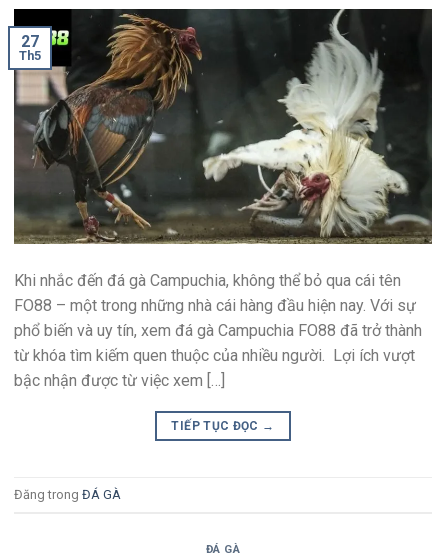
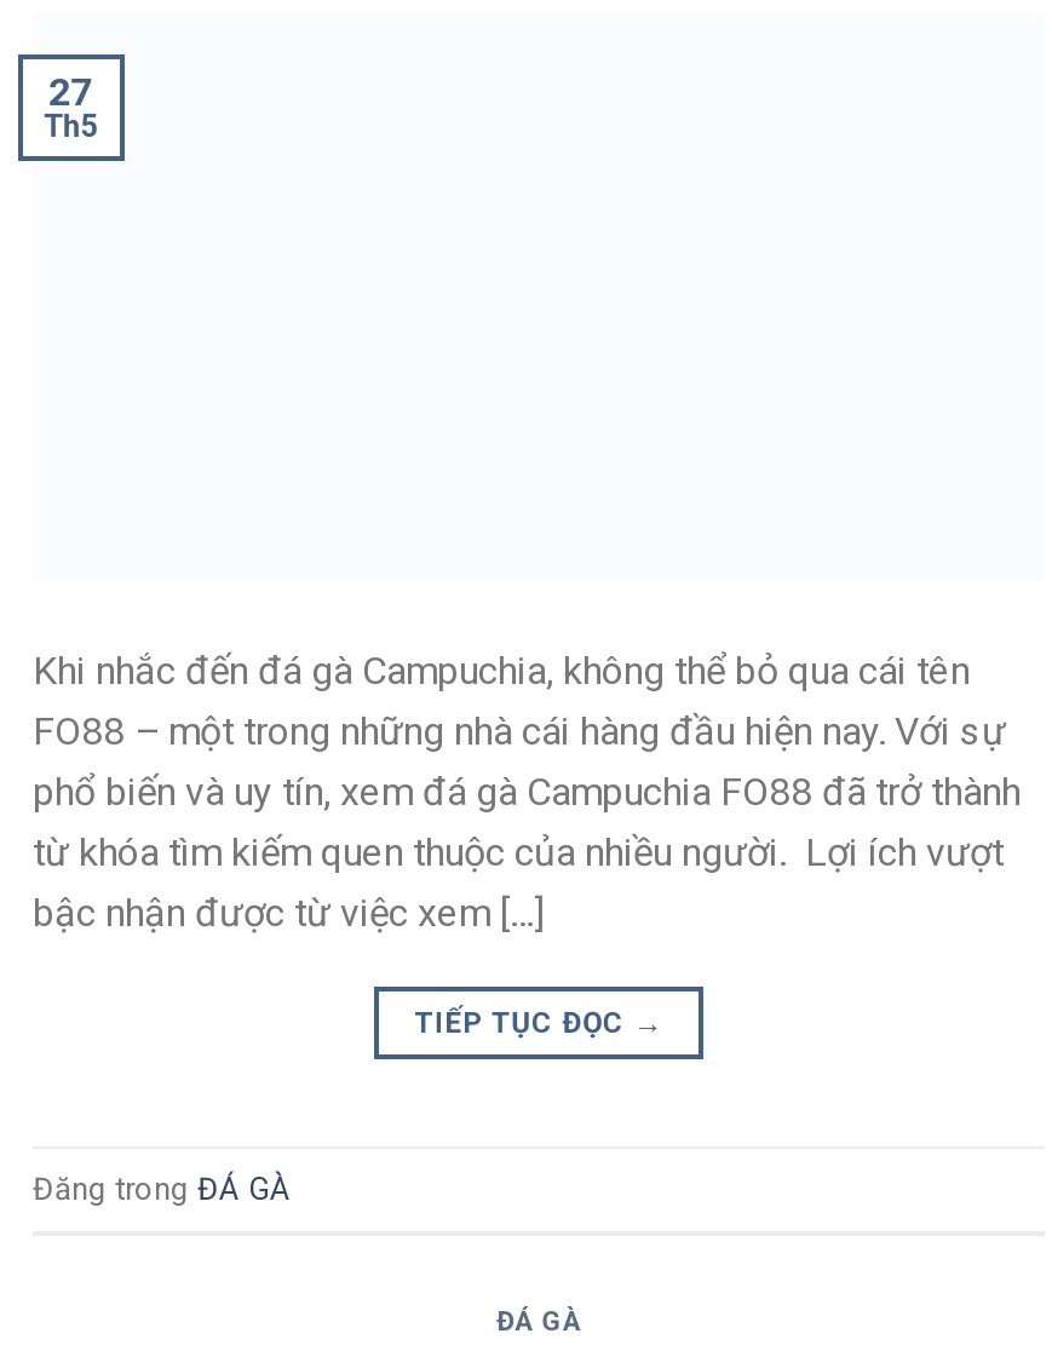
- [image]
